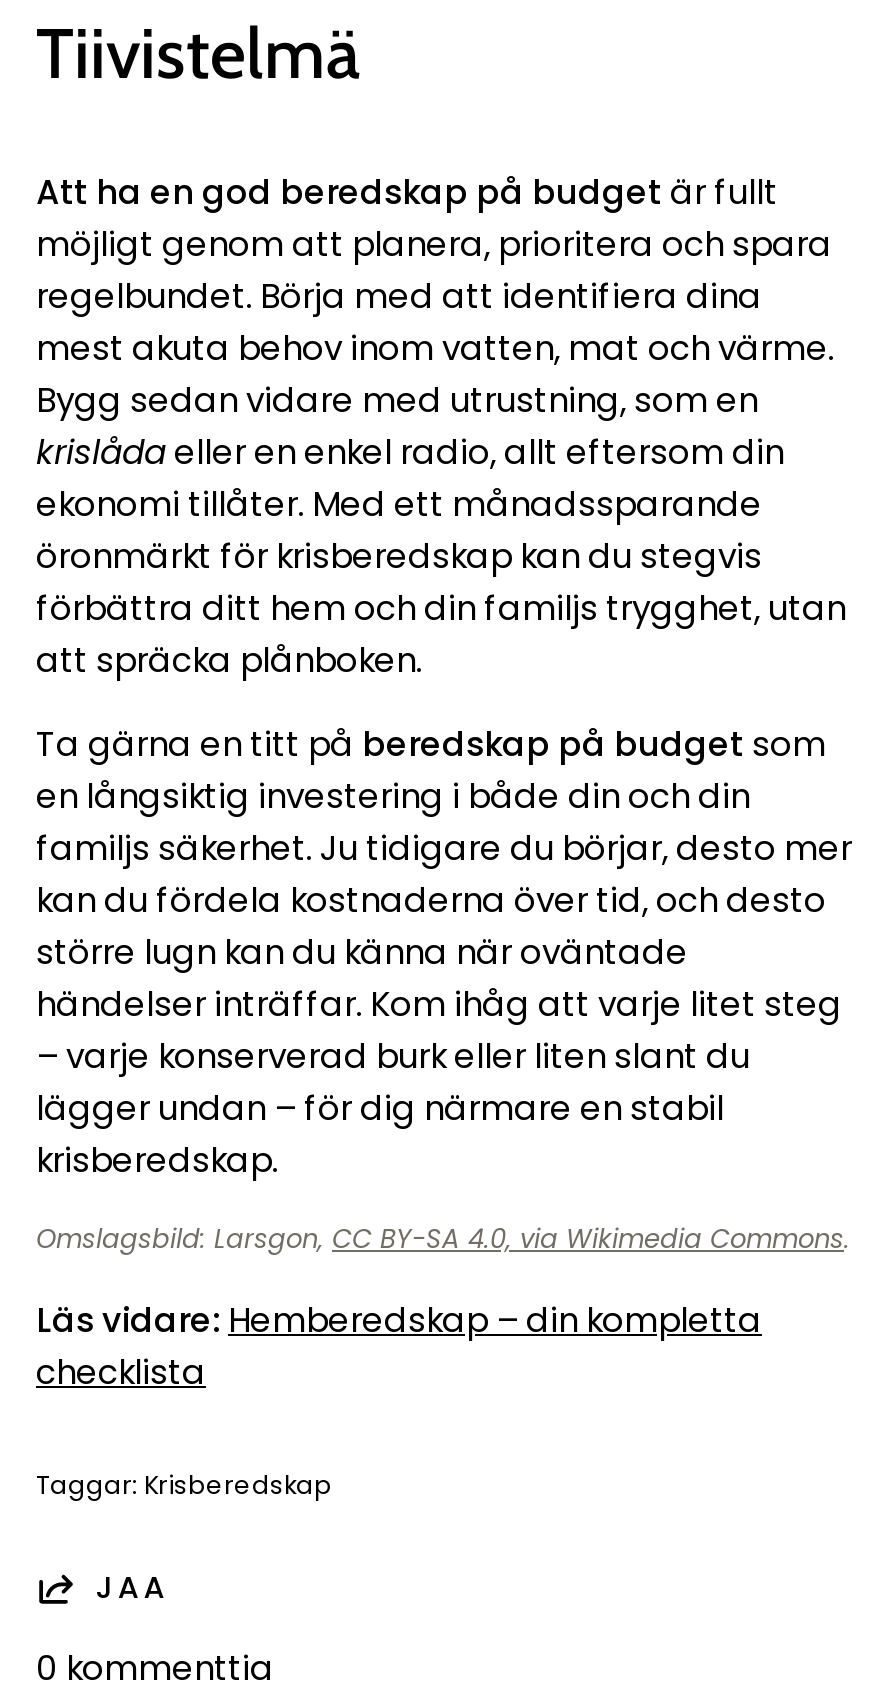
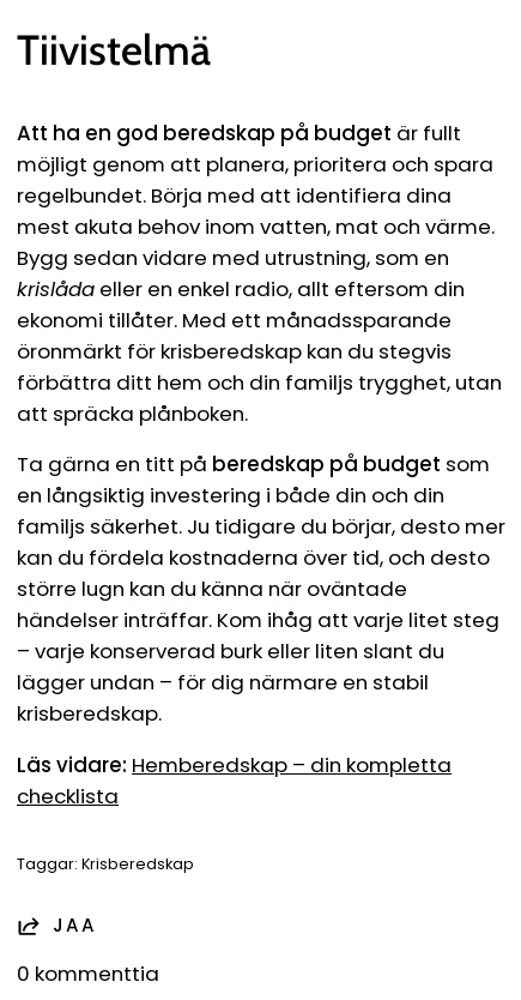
- Omslagsbild: Larsgon, CC BY-SA 4.0, via Wikimedia Commons.
